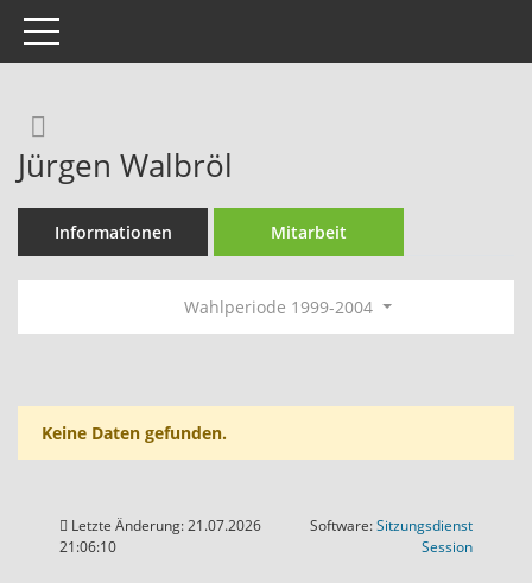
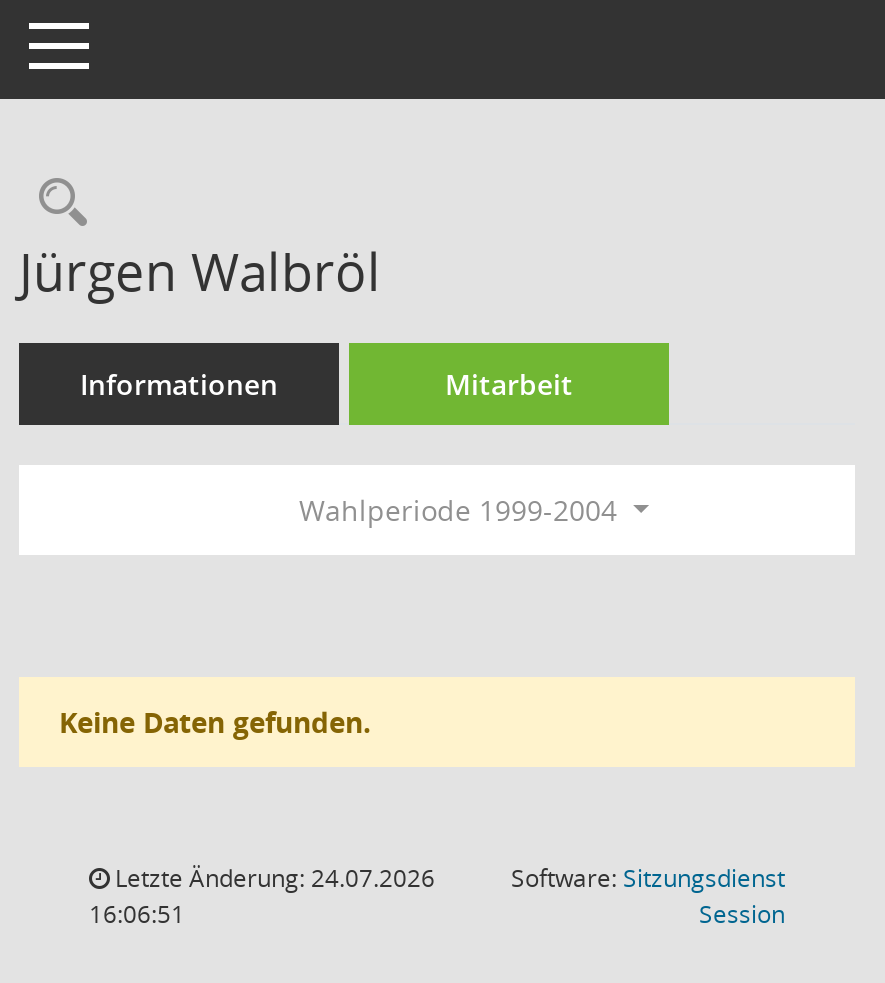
- Letzte Änderung: 21.07.2026
+ Letzte Änderung: 24.07.2026

- 21:06:10
+ 16:06:51
